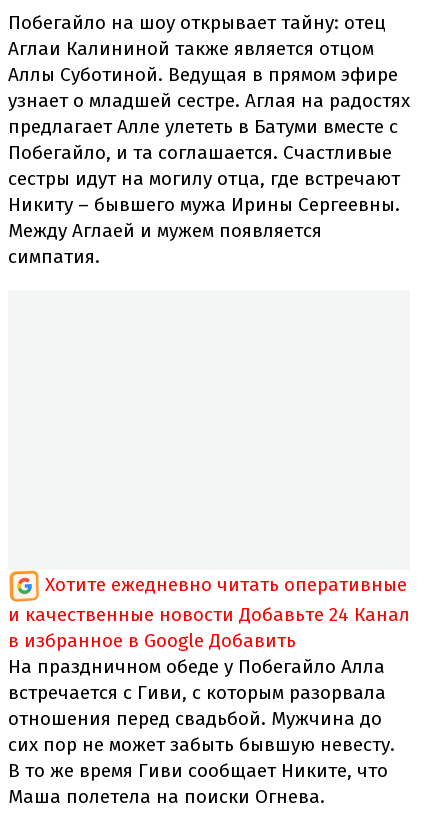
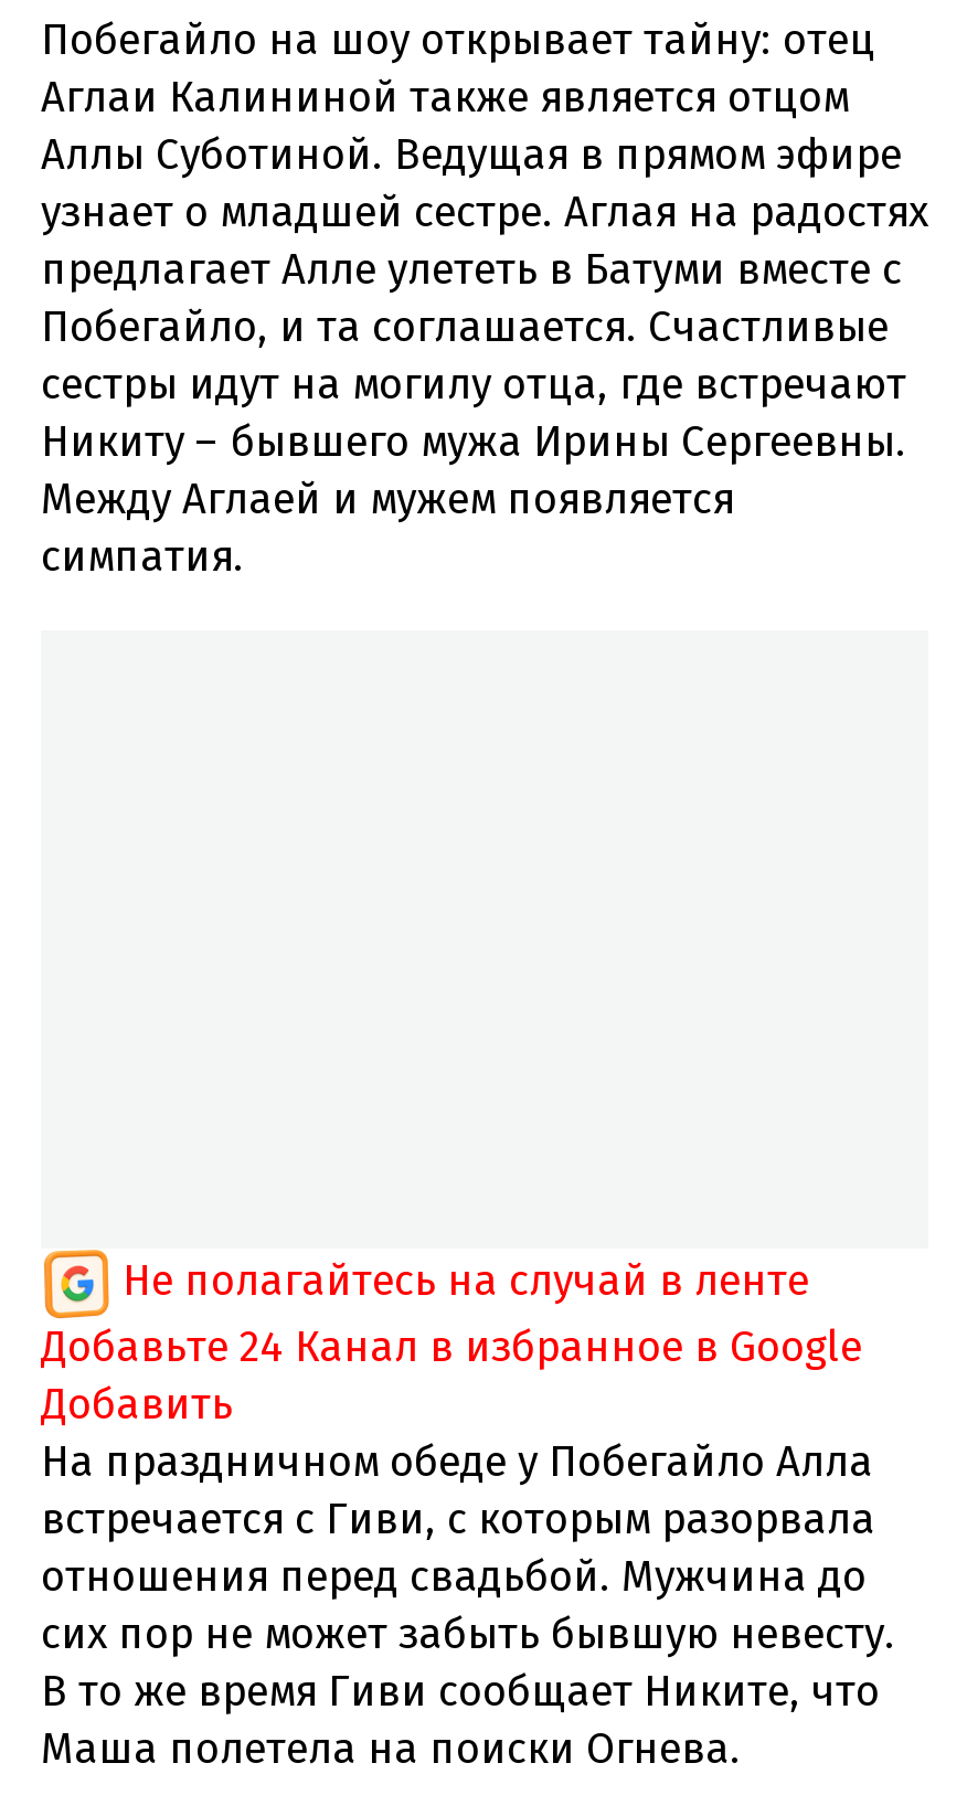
- Хотите ежедневно читать оперативные
- и качественные новости Добавьте 24 Канал
- в избранное в Google Добавить
+ Не полагайтесь на случай в ленте
+ Добавьте 24 Канал в избранное в Google
+ Добавить
